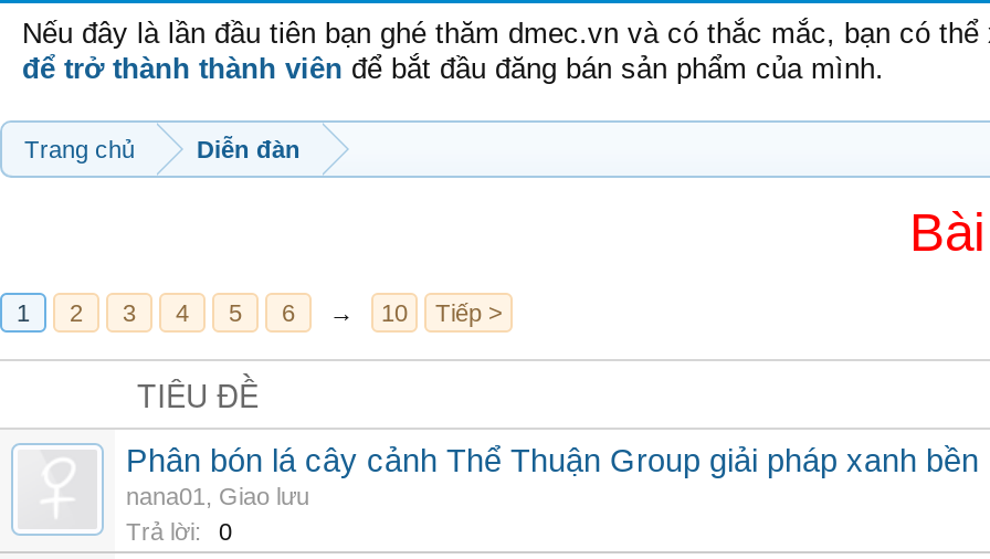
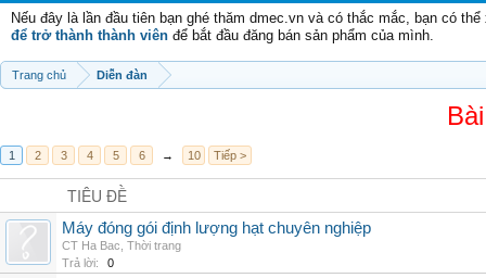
- Phân bón lá cây cảnh Thể Thuận Group giải pháp xanh bền
- nana01, Giao lưu
+ Máy đóng gói định lượng hạt chuyên nghiệp
+ CT Ha Bac, Thời trang
